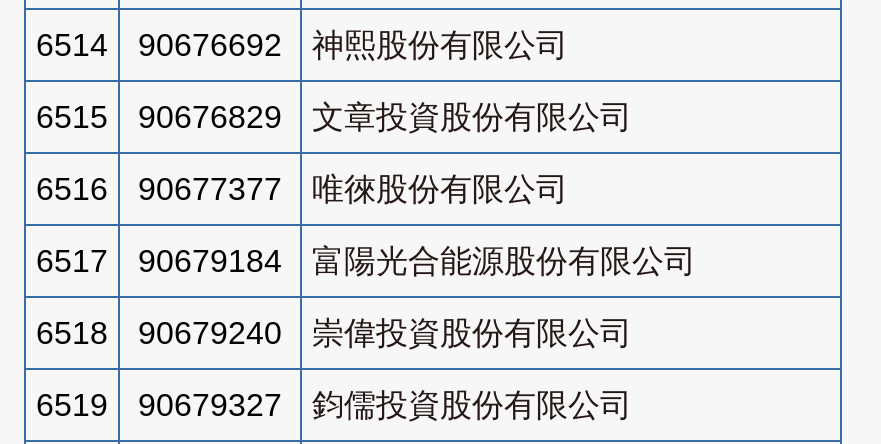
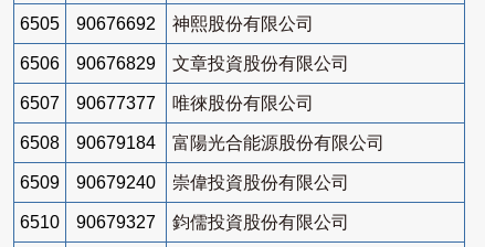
- 6514 90676692 神熙股份有限公司
+ 6505 90676692 神熙股份有限公司

- 6515 90676829 文章投資股份有限公司
+ 6506 90676829 文章投資股份有限公司

- 6516 90677377 唯徠股份有限公司
+ 6507 90677377 唯徠股份有限公司

- 6517 90679184 富陽光合能源股份有限公司
+ 6508 90679184 富陽光合能源股份有限公司

- 6518 90679240 崇偉投資股份有限公司
+ 6509 90679240 崇偉投資股份有限公司

- 6519 90679327 鈞儒投資股份有限公司
+ 6510 90679327 鈞儒投資股份有限公司
